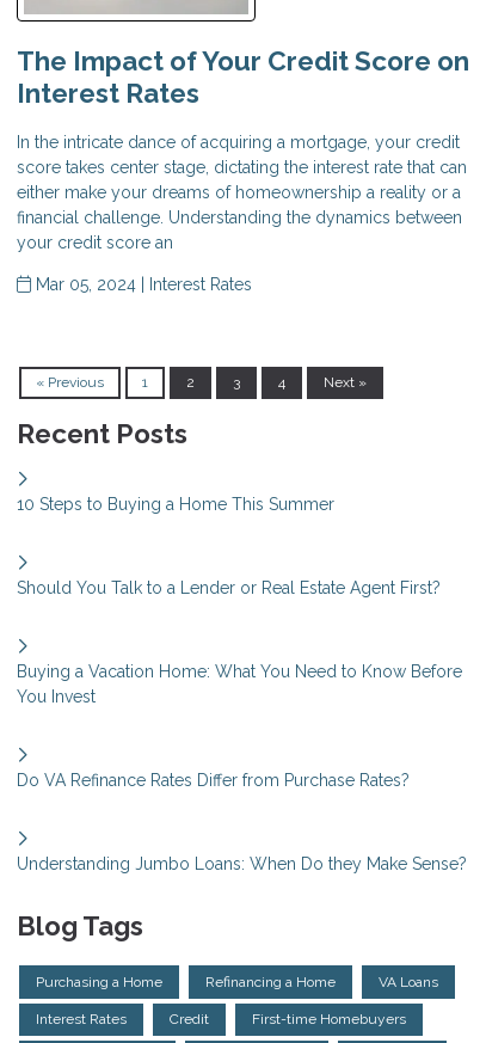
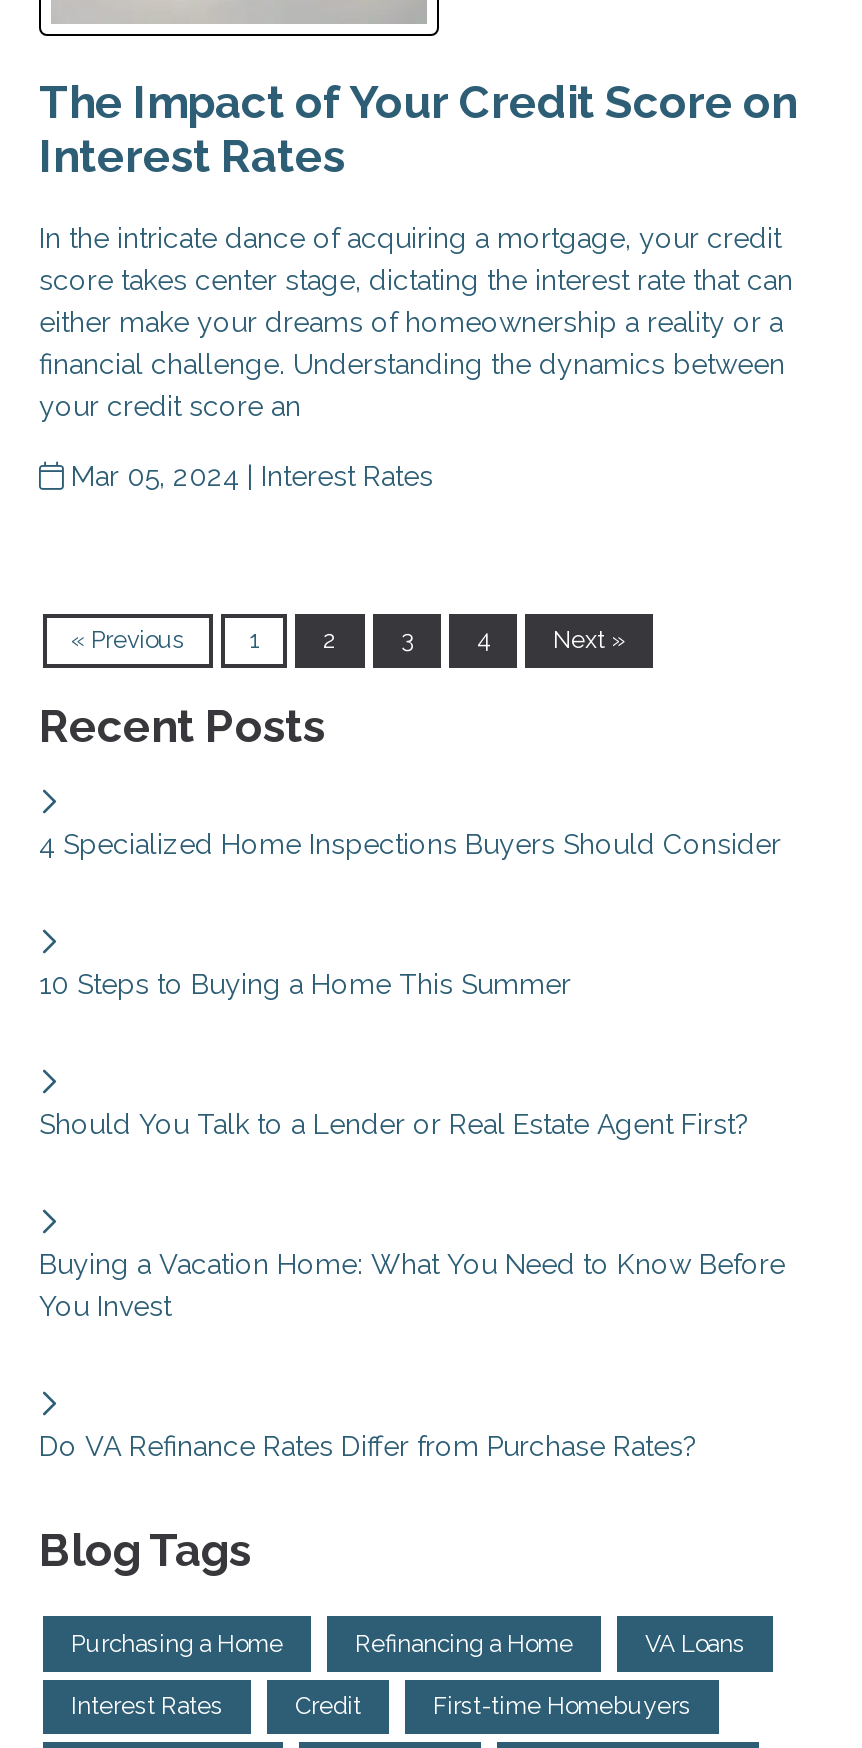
+ 4 Specialized Home Inspections Buyers Should Consider

moved down: 10 Steps to Buying a Home This Summer | Should You Talk to a Lender or Real Estate Agent First? | Buying a Vacation Home: What You Need to Know Before | You Invest | Do VA Refinance Rates Differ from Purchase Rates?

- Understanding Jumbo Loans: When Do they Make Sense?
